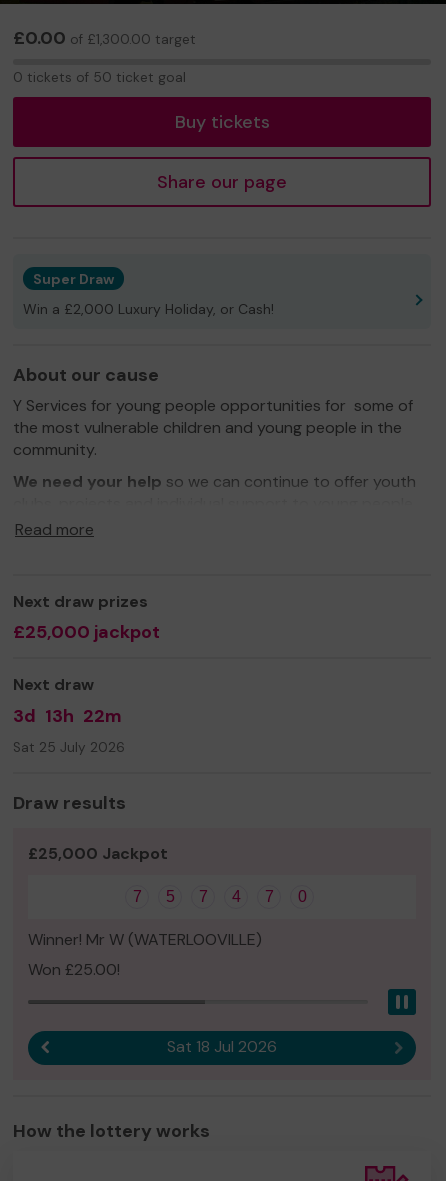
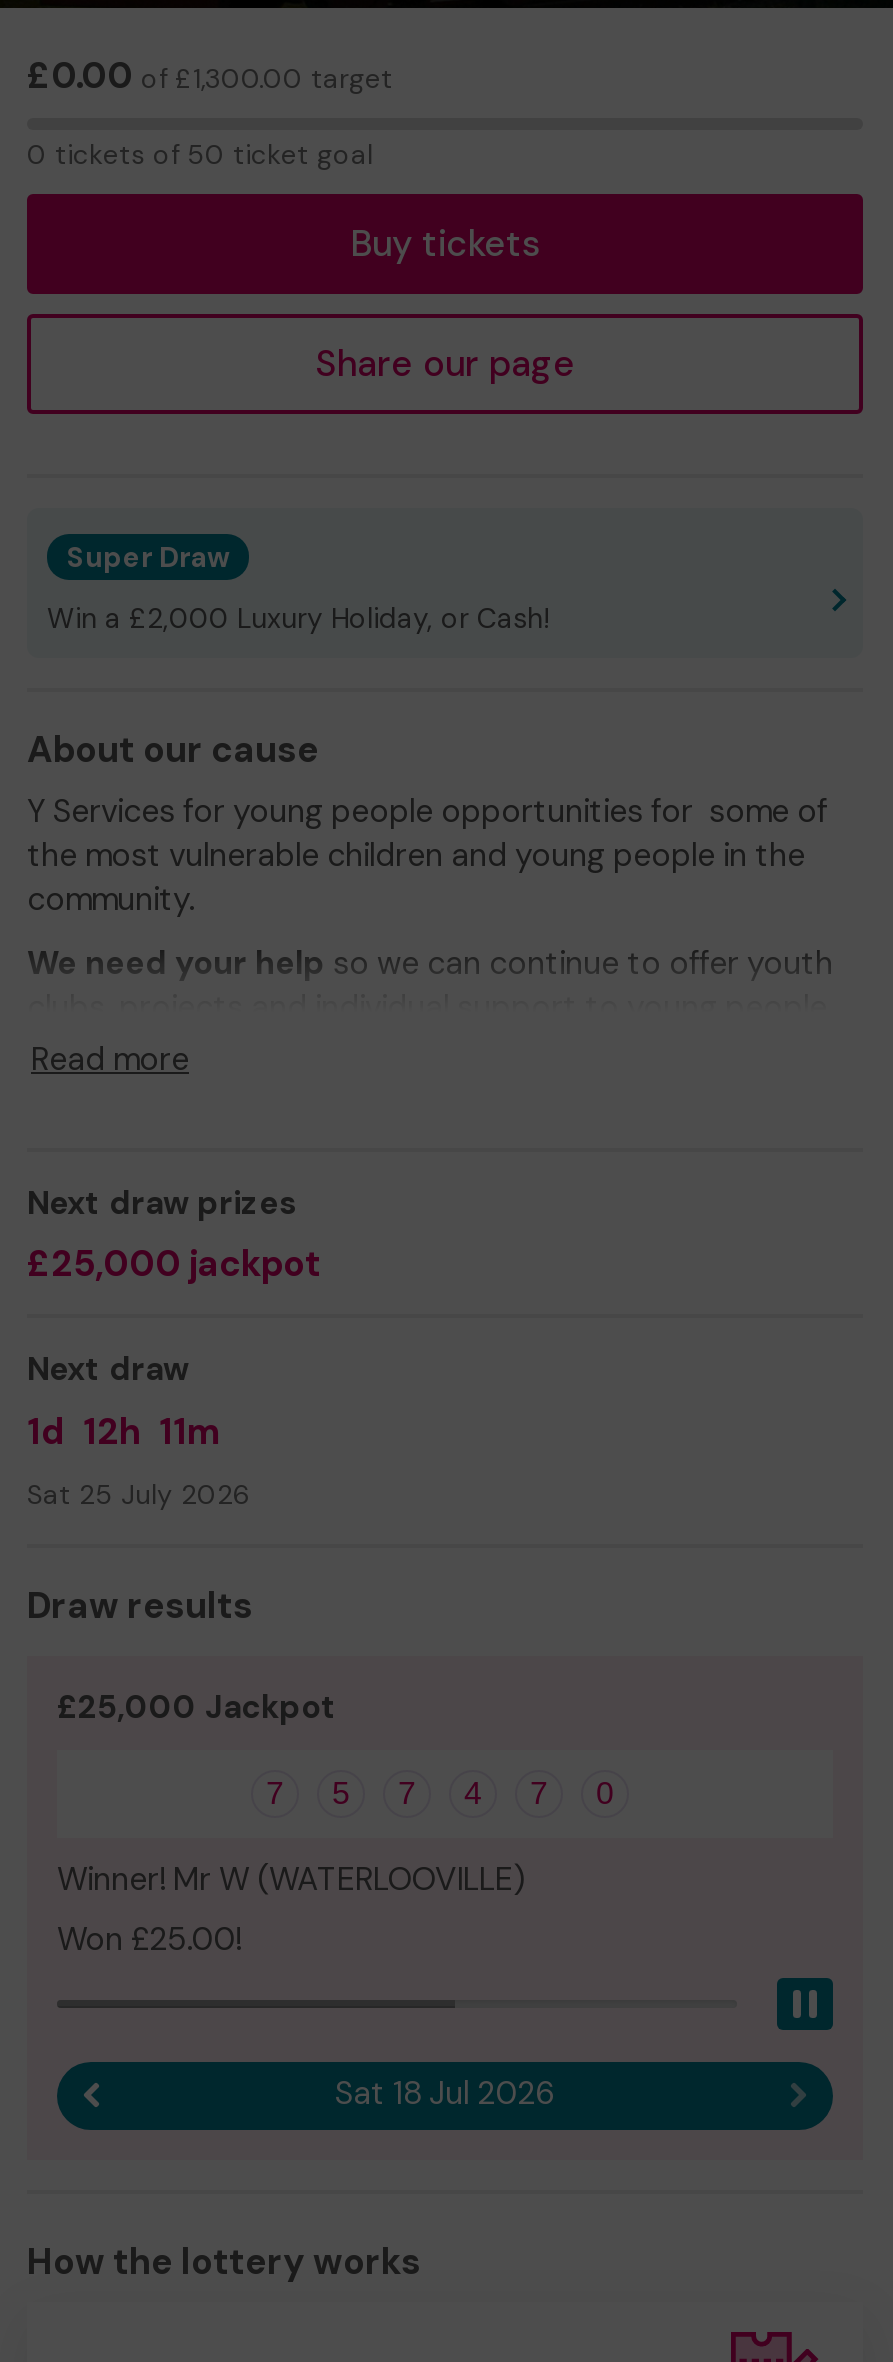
- 3d 13h 22m
+ 1d 12h 11m
